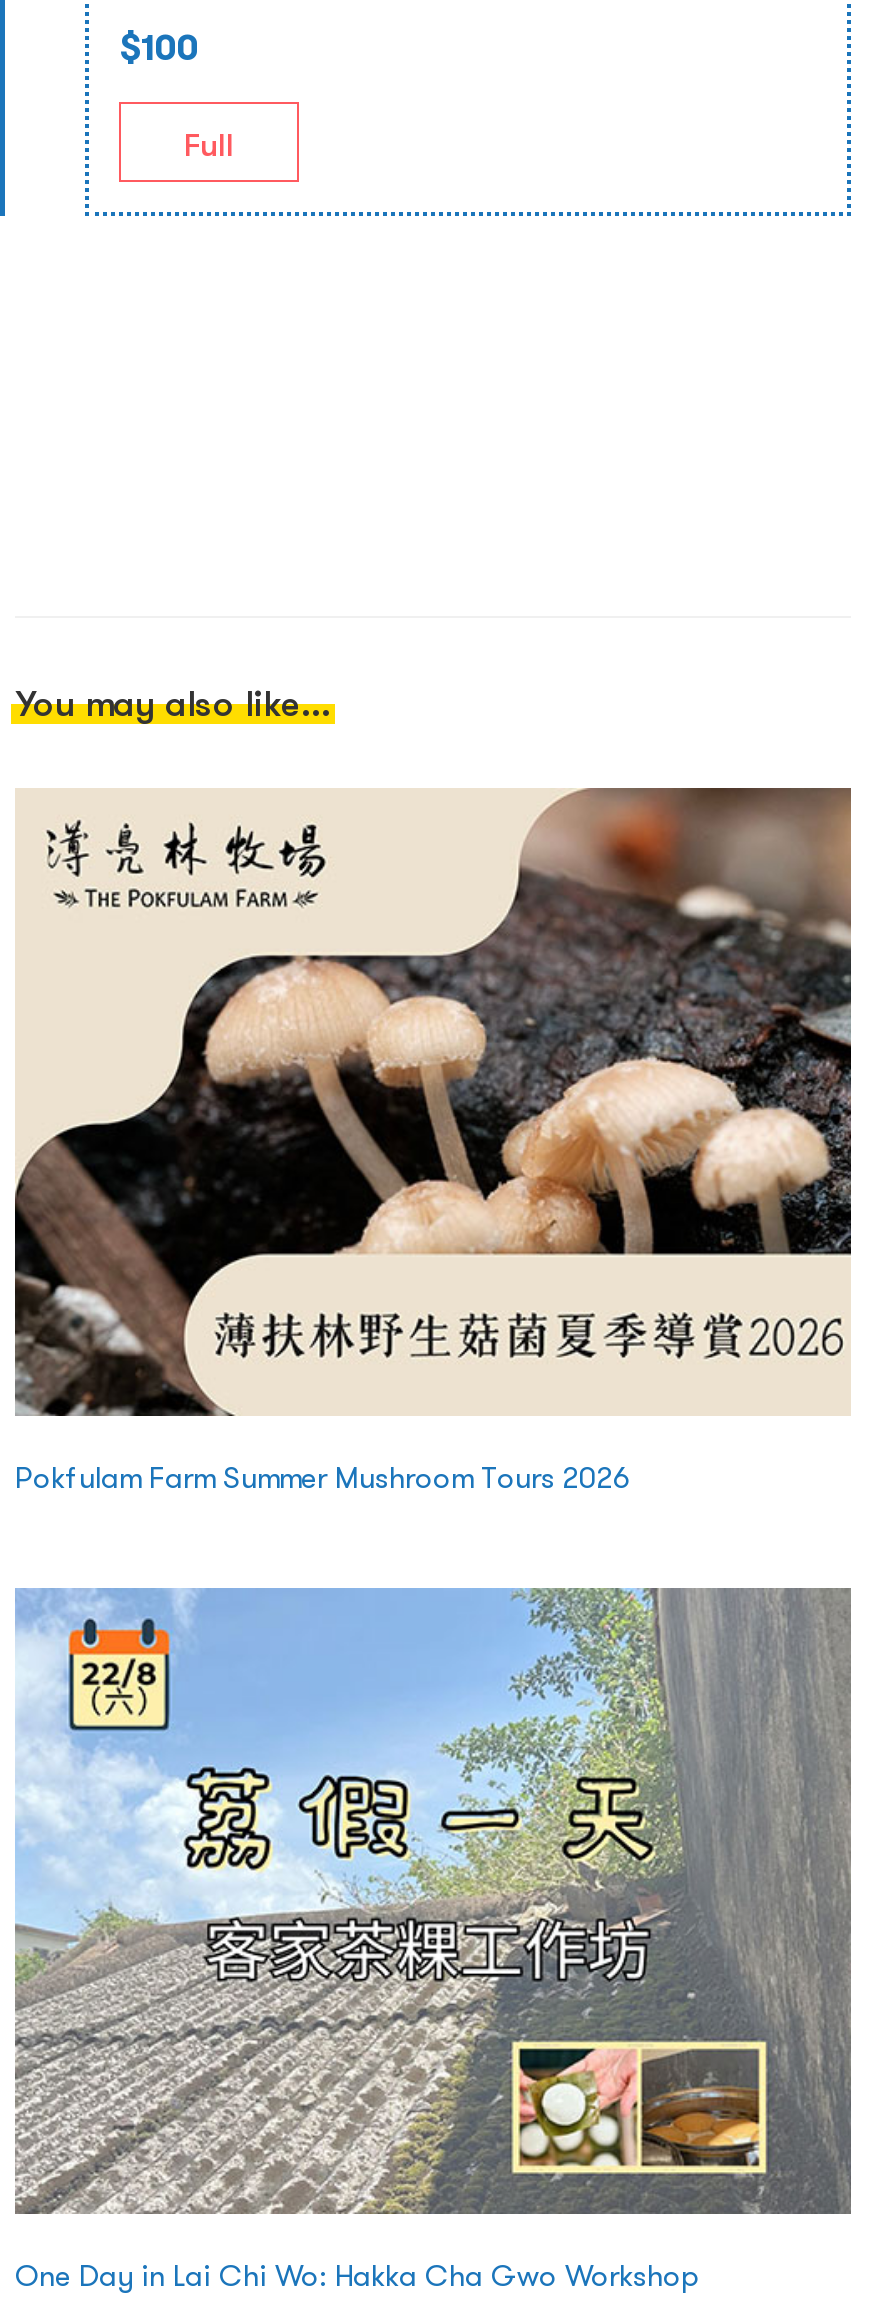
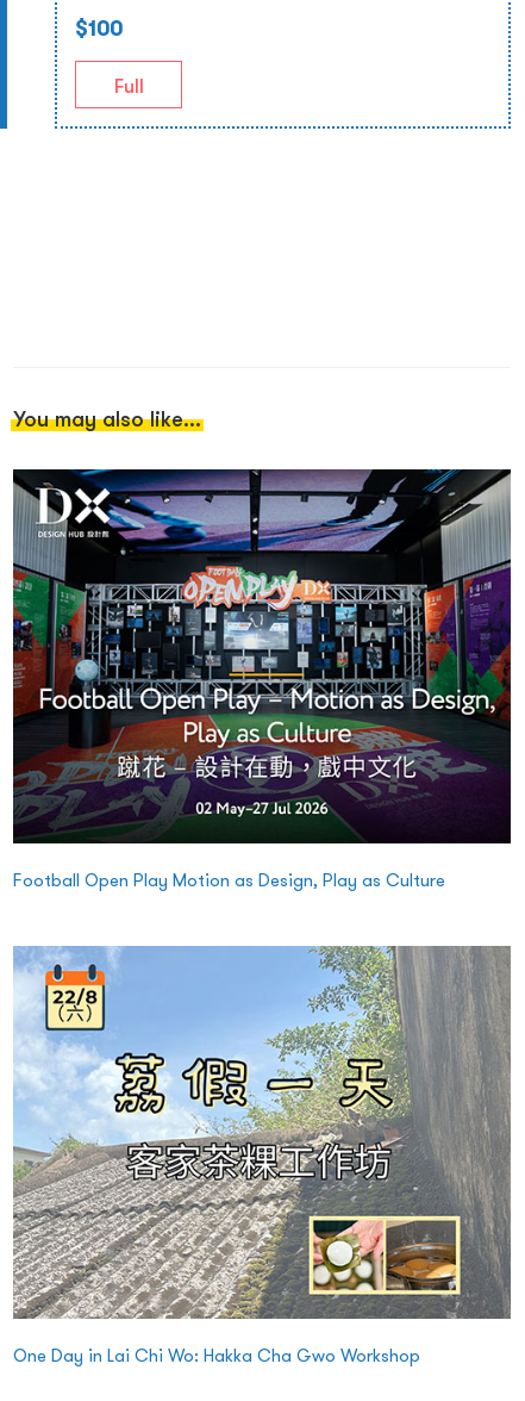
- [image]
- Pokfulam Farm Summer Mushroom Tours 2026
+ [image]
+ Football Open Play Motion as Design, Play as Culture
